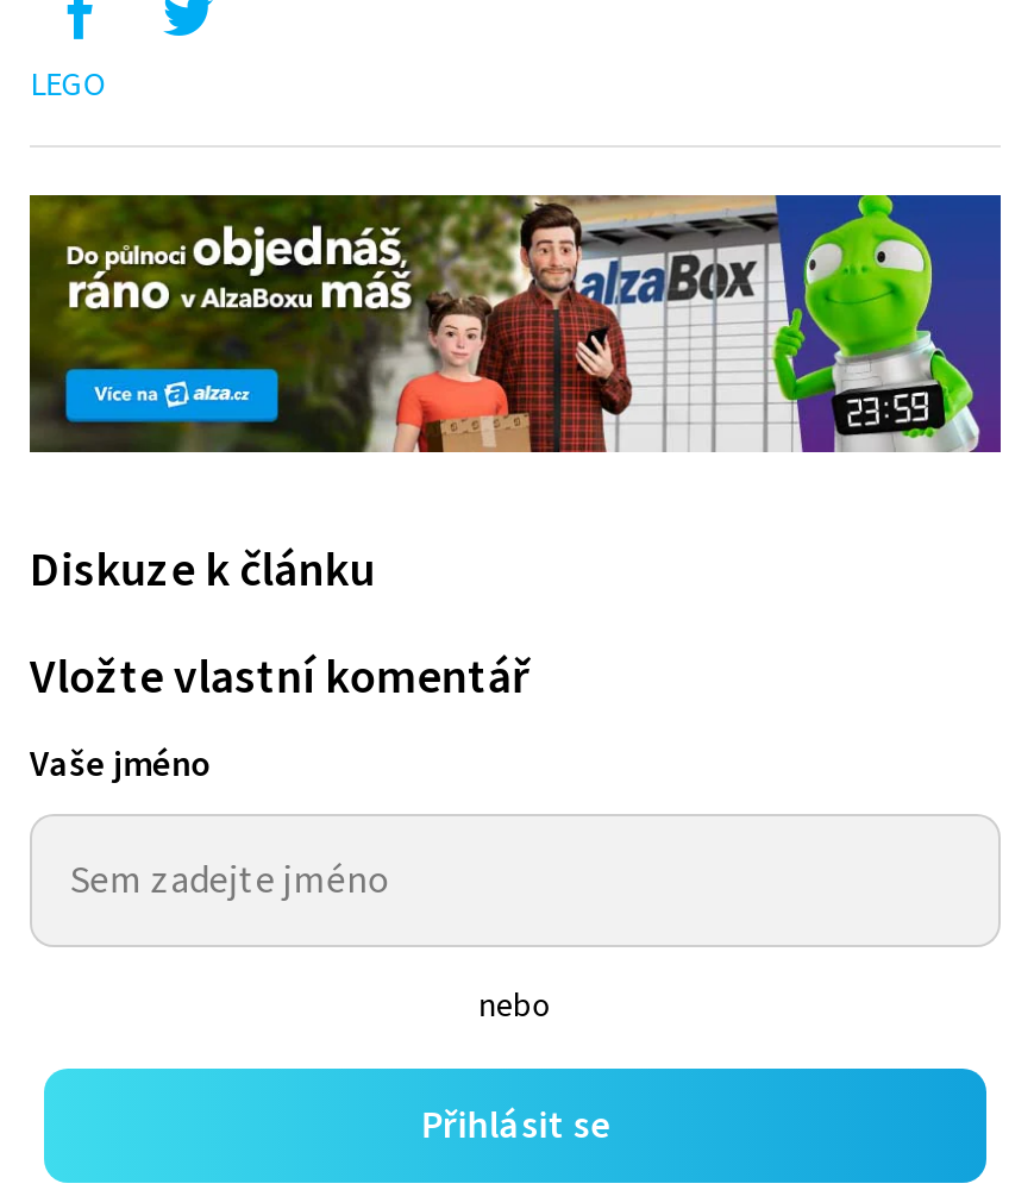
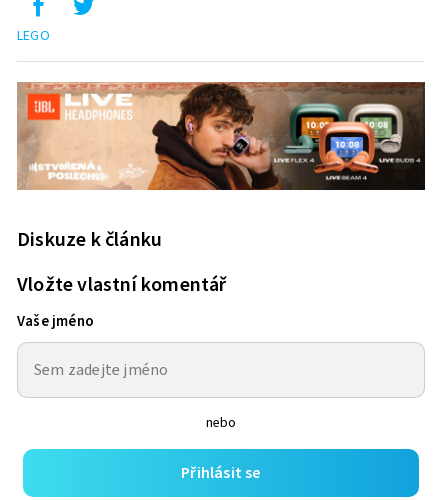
- [image]
+ [image]
